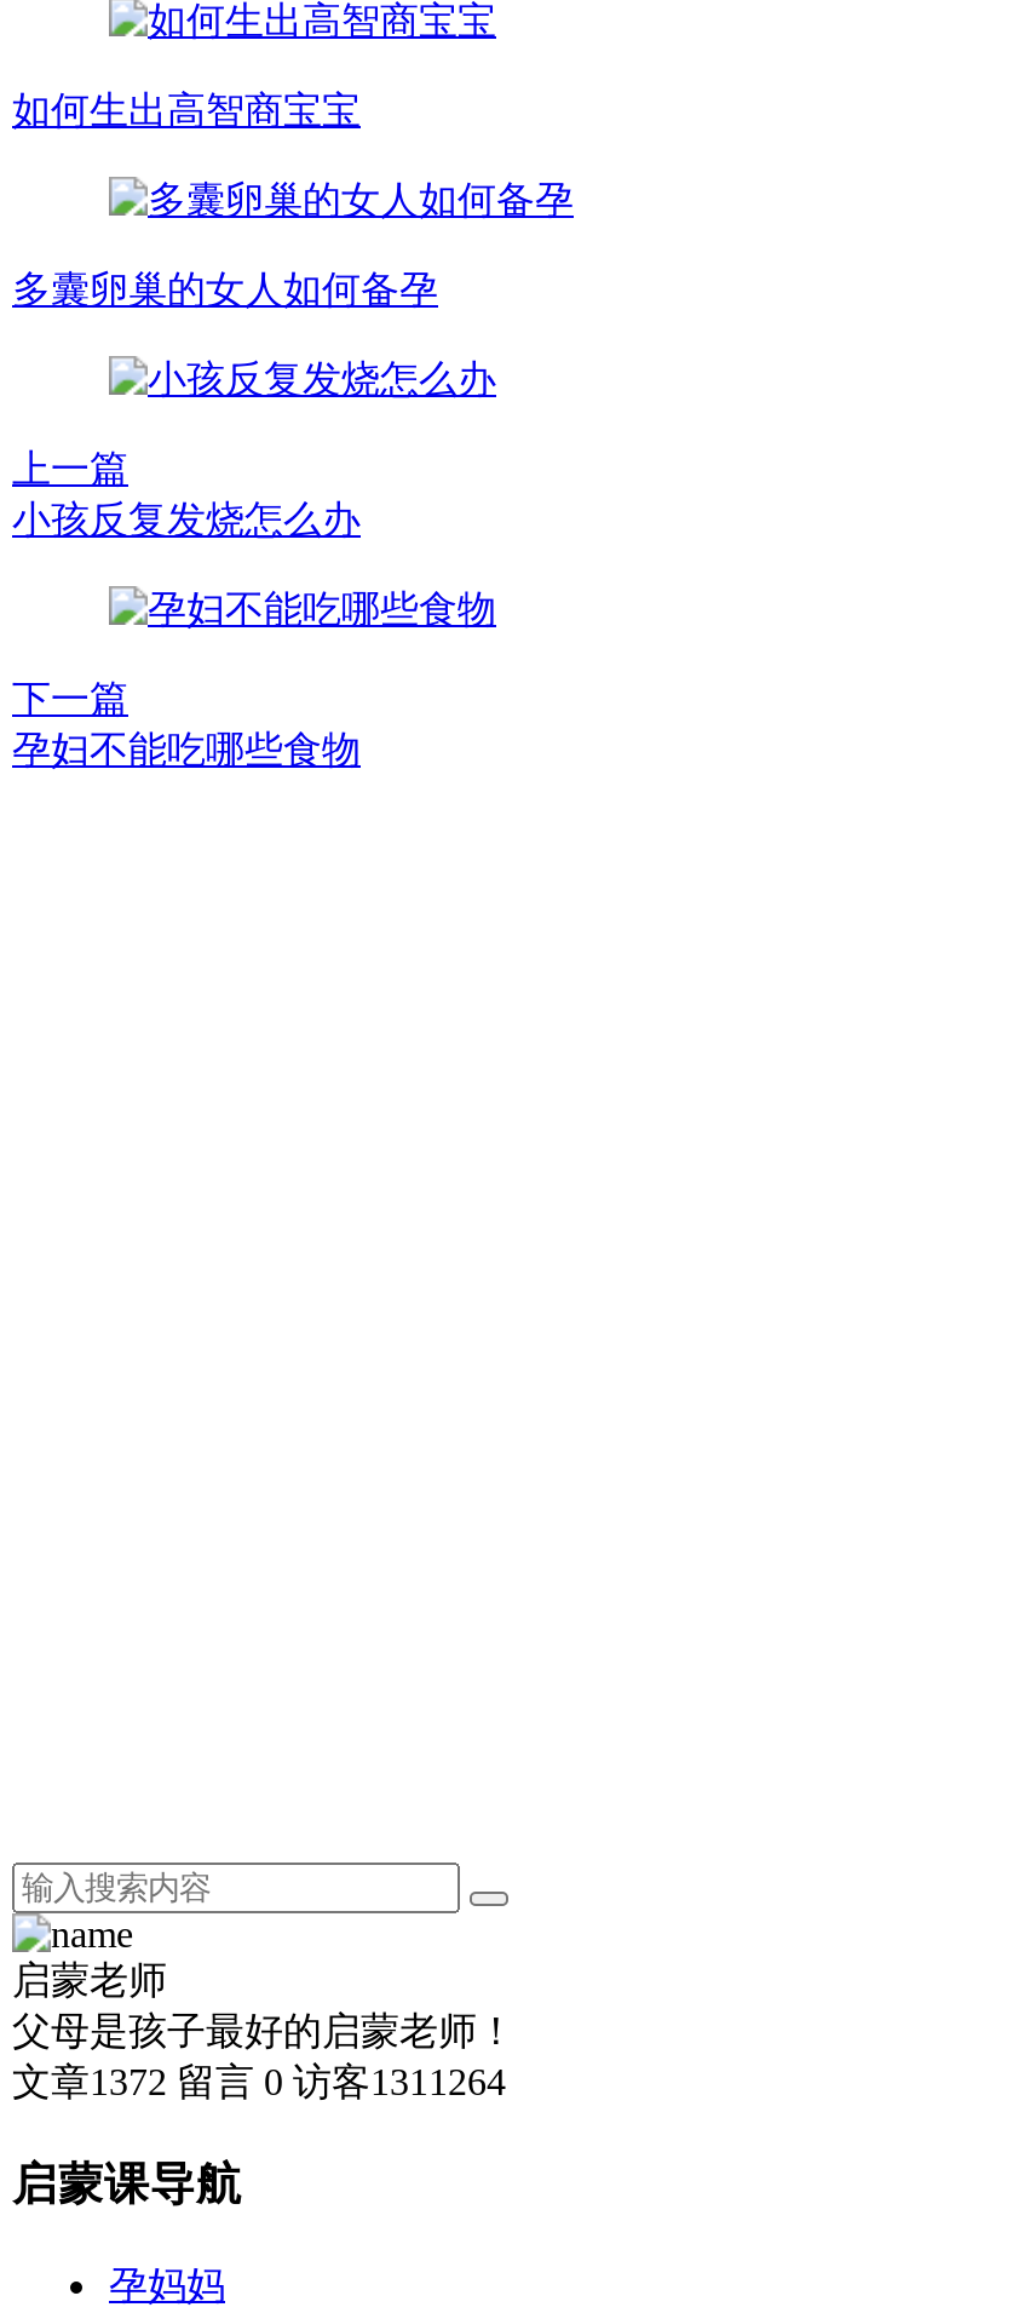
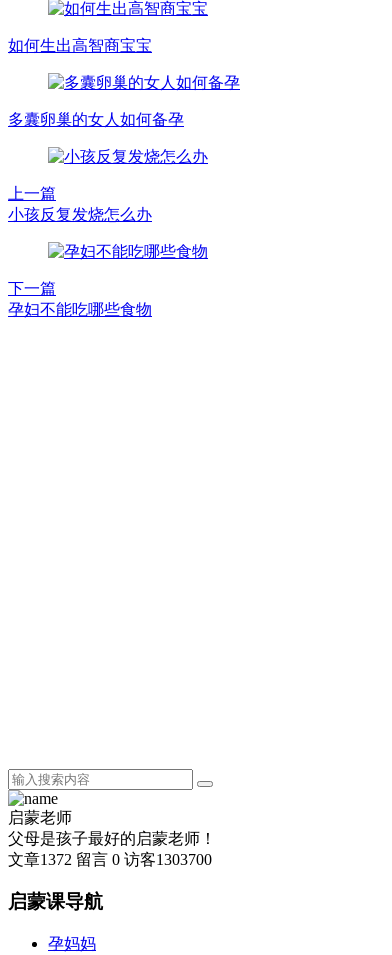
- 文章1372 留言0访客1311264
+ 文章1372 留言0访客1303700
